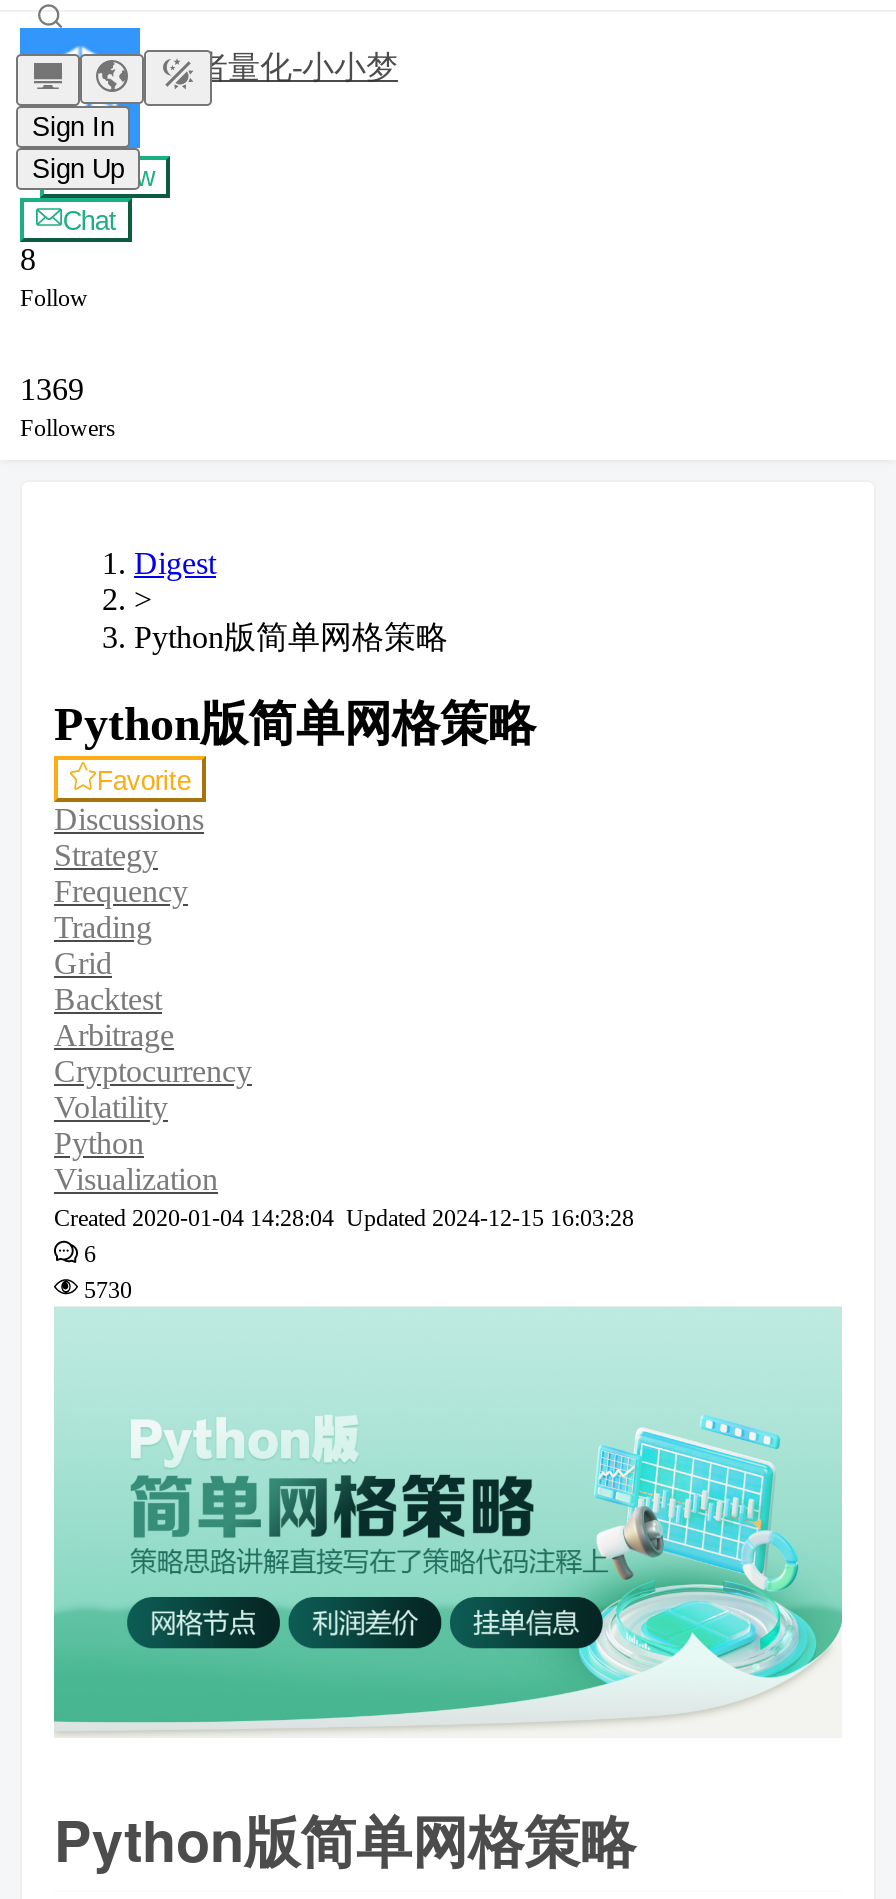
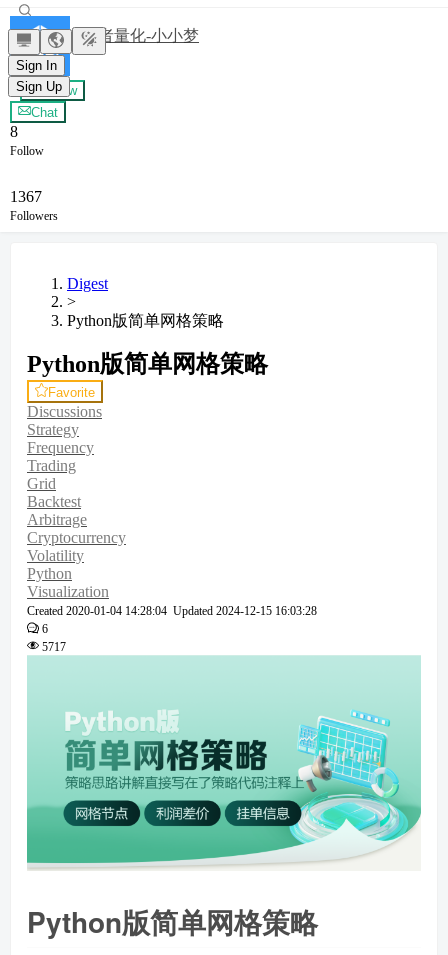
- 1369
+ 1367

- 5730
+ 5717
